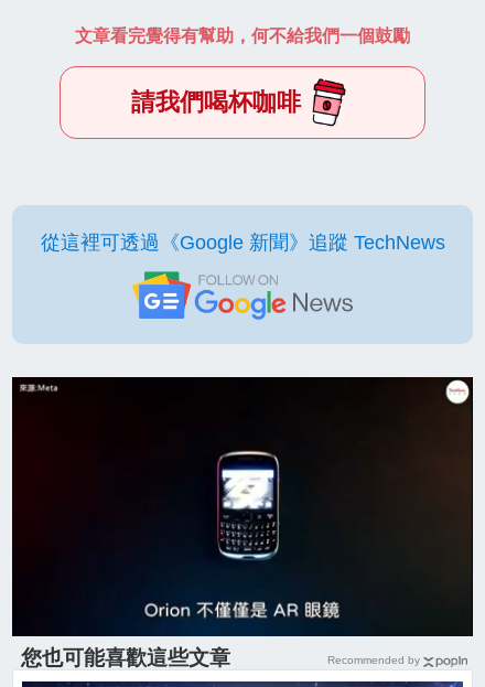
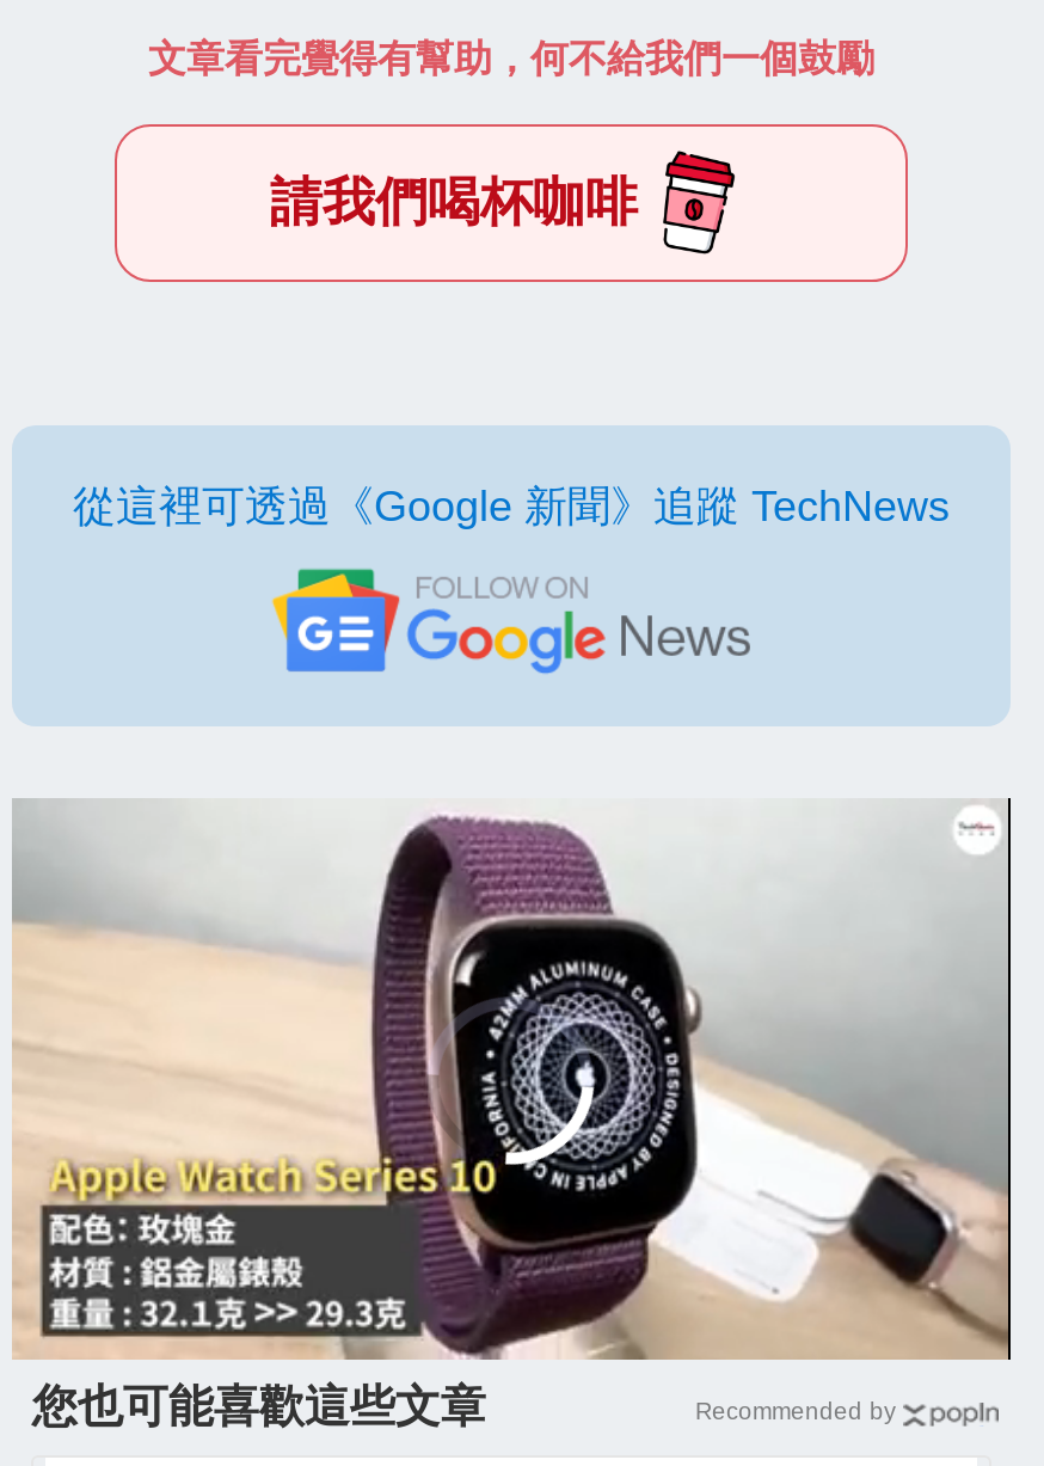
- [image]
+ [image]
